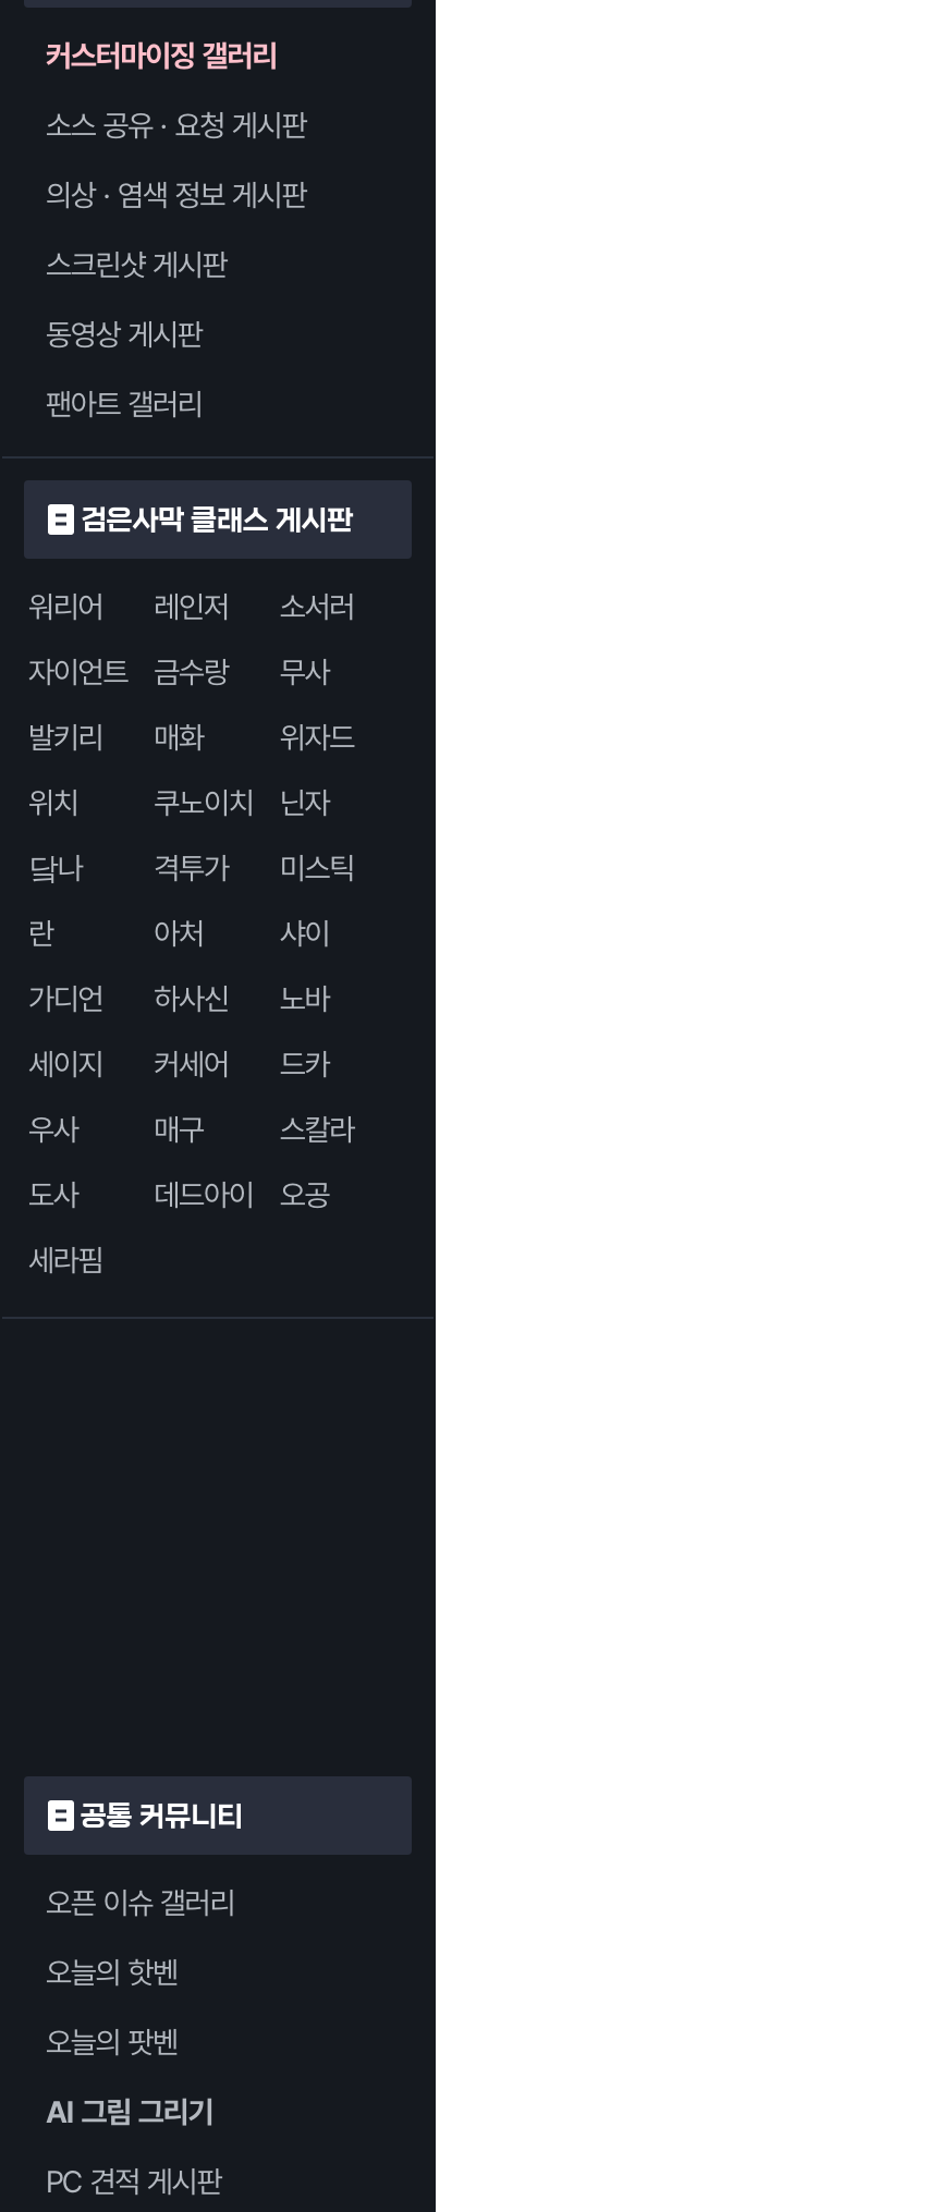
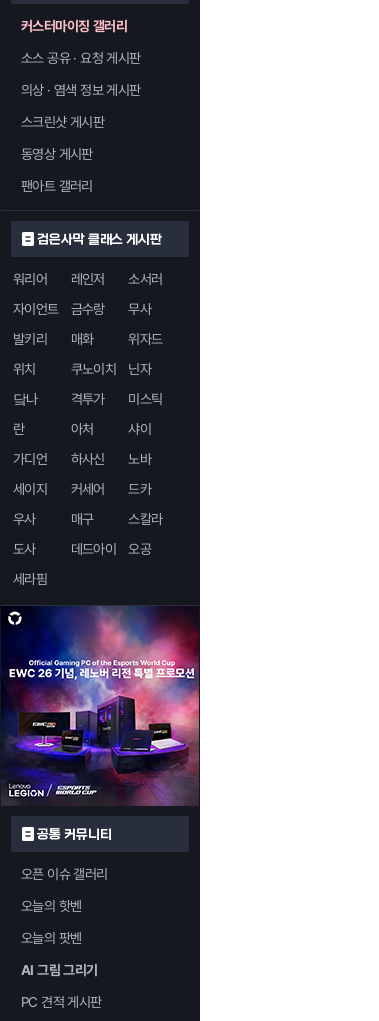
+ [image]
